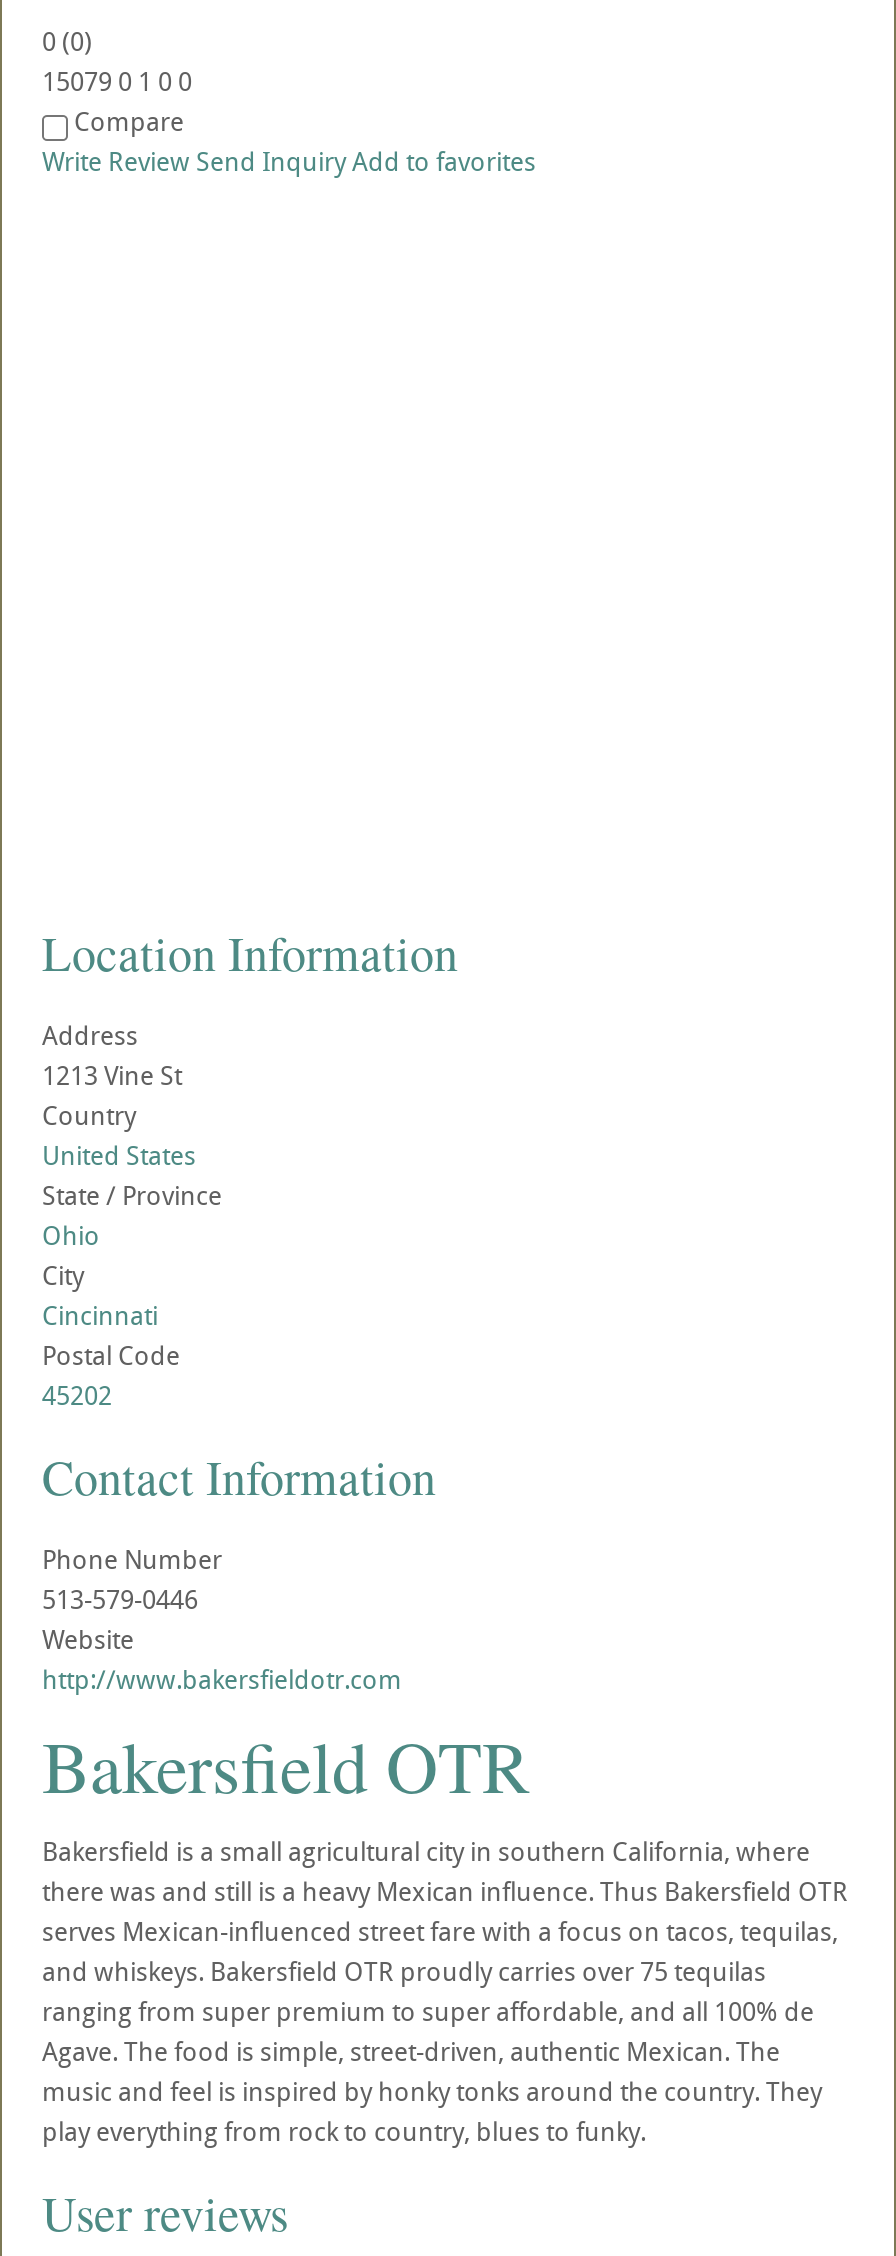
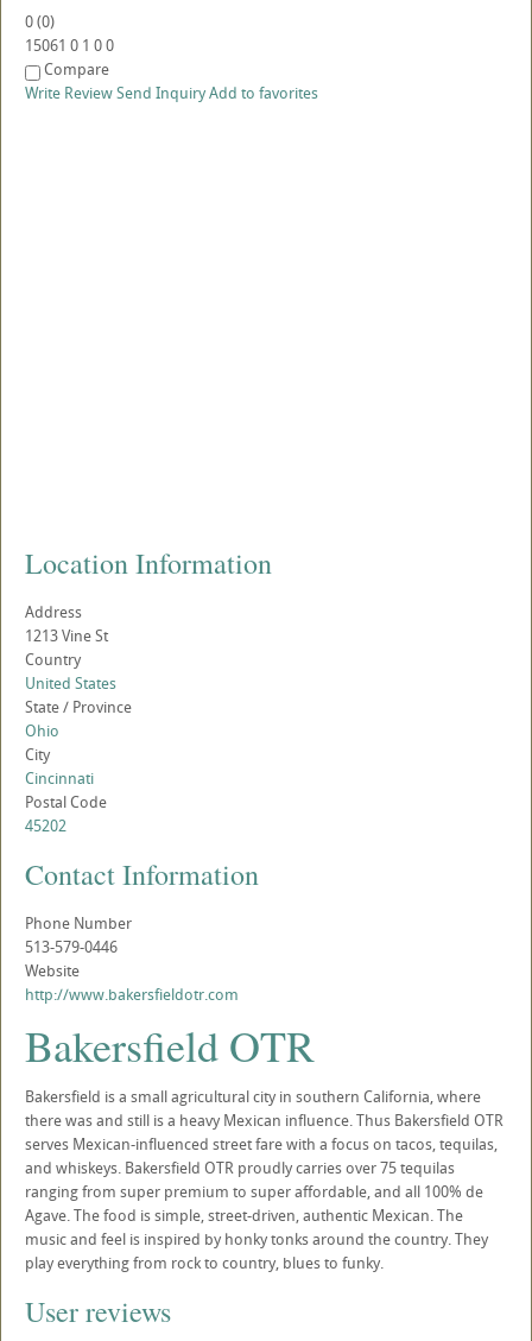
- 15079 0 1 0 0
+ 15061 0 1 0 0
